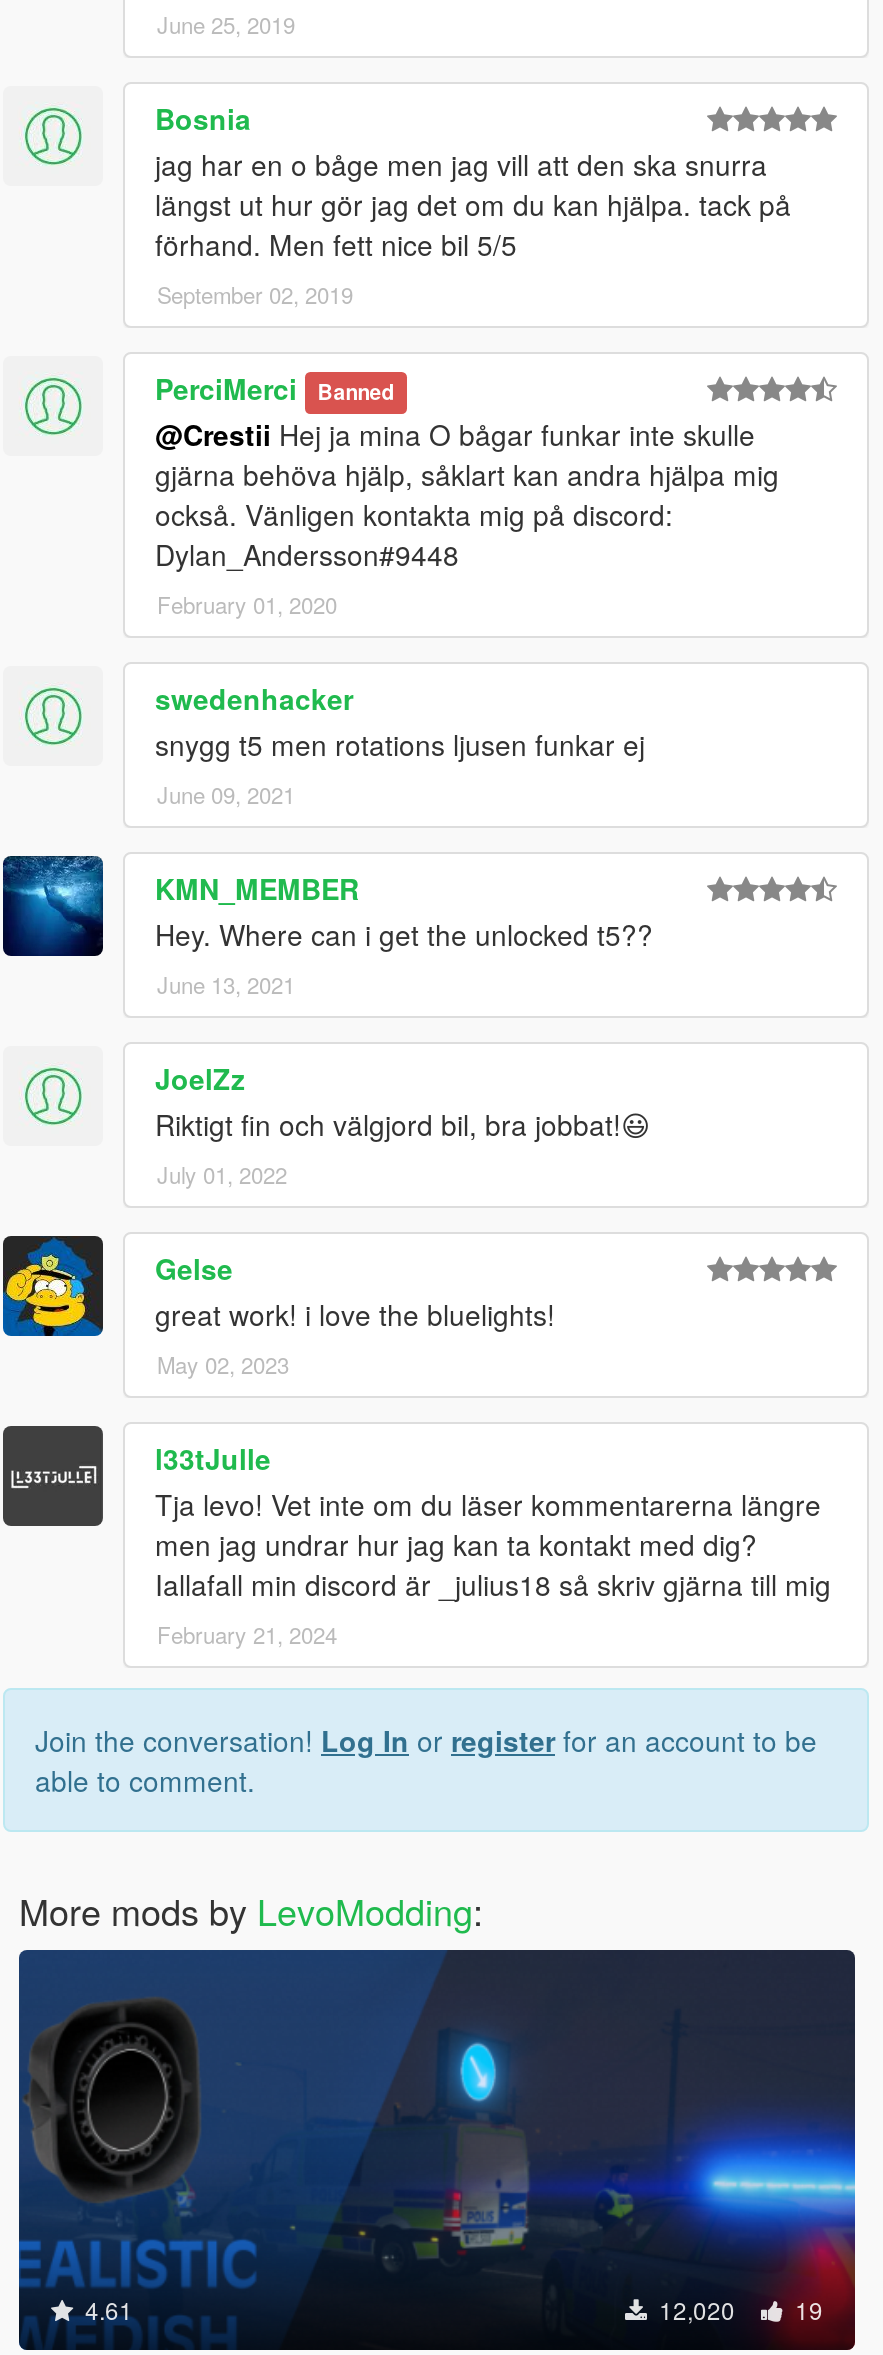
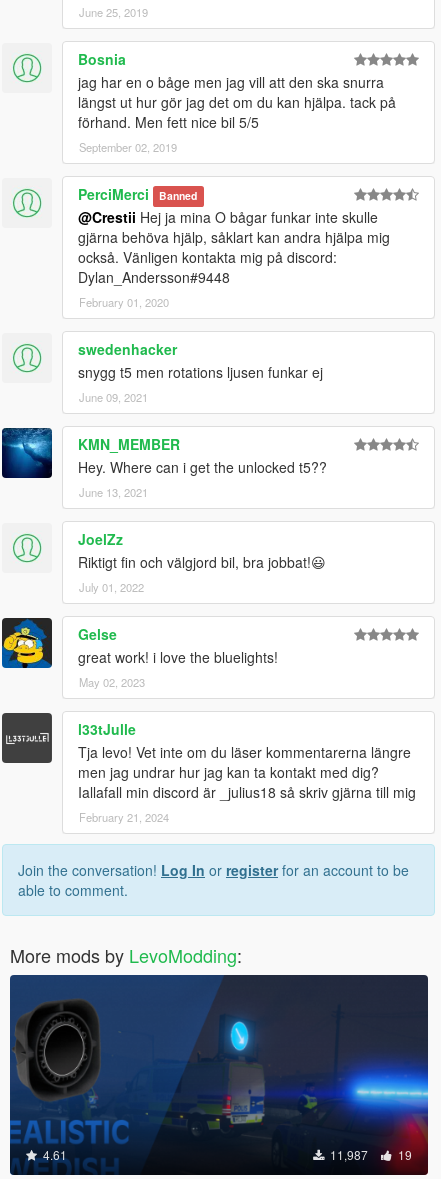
- 12,020 19
+ 11,987 19
